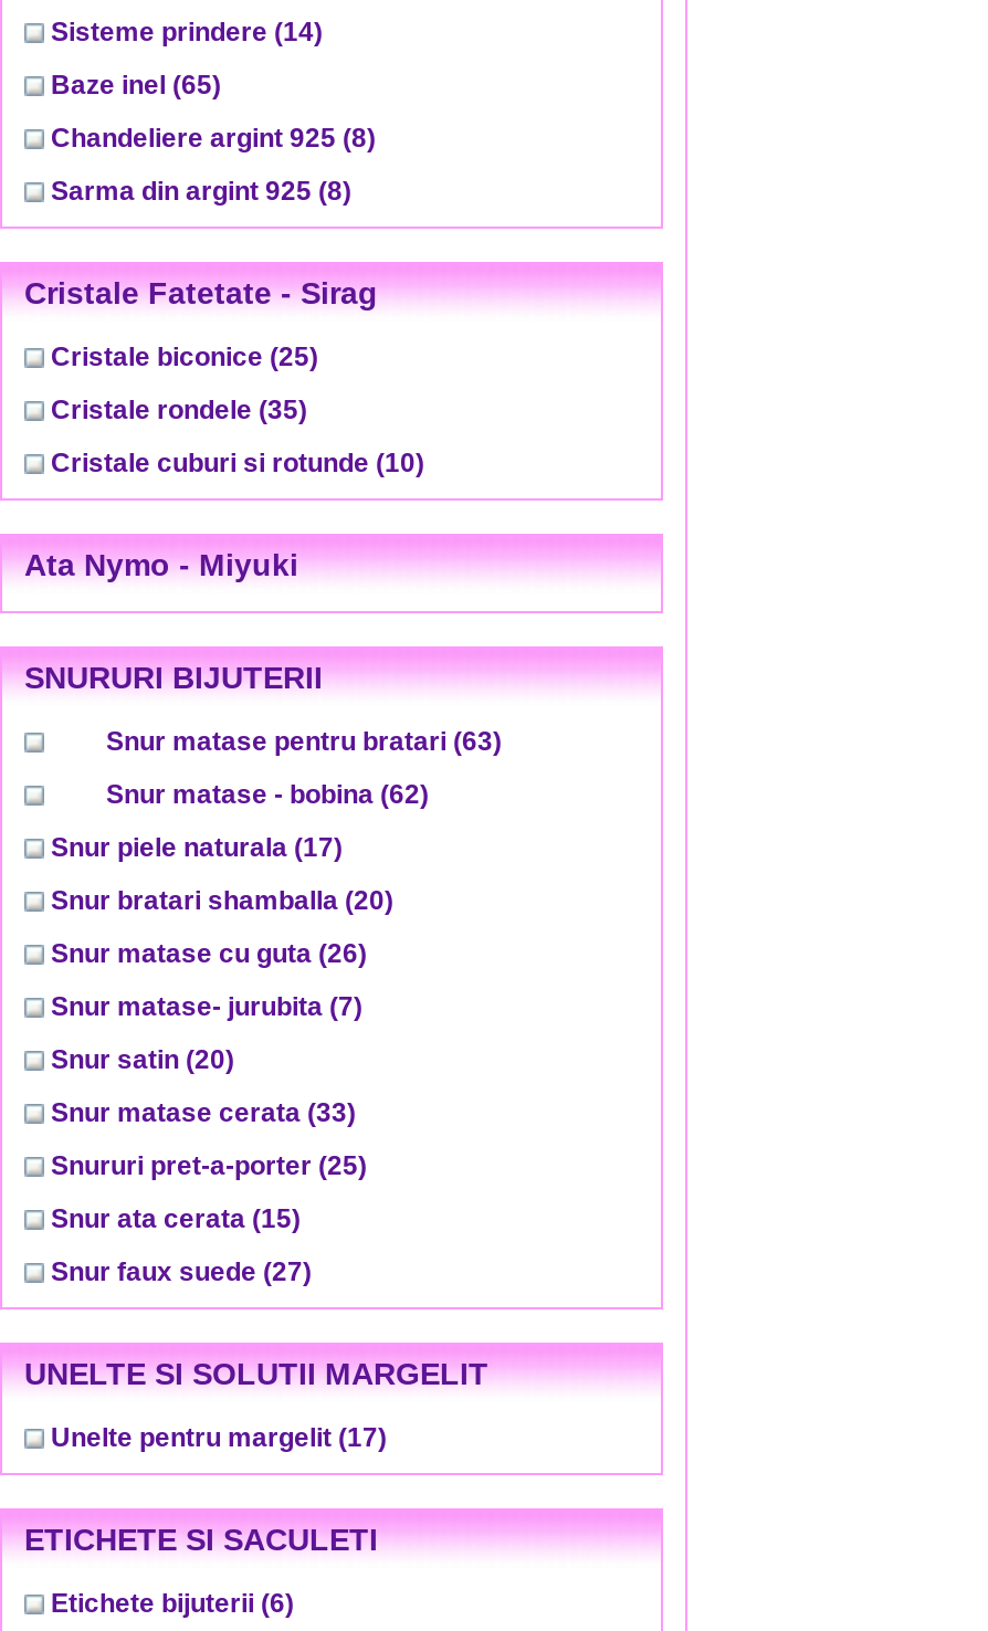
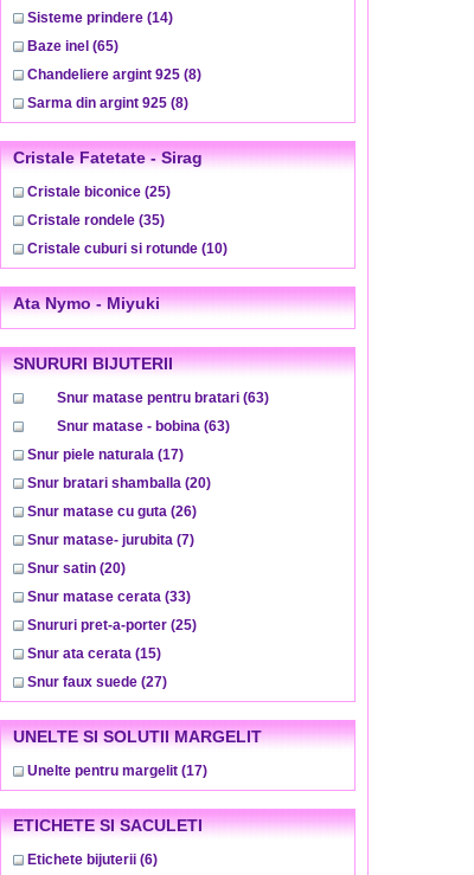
- Snur matase - bobina (62)
+ Snur matase - bobina (63)
